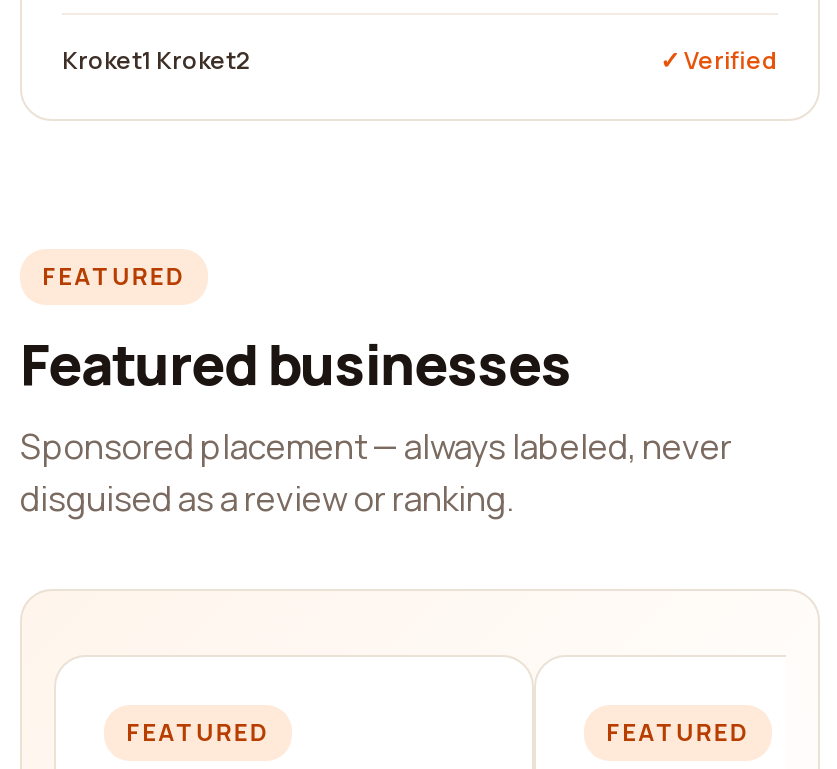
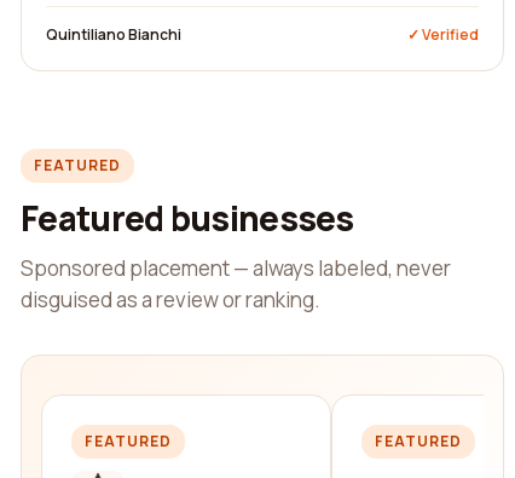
- Kroket1 Kroket2
+ Quintiliano Bianchi
